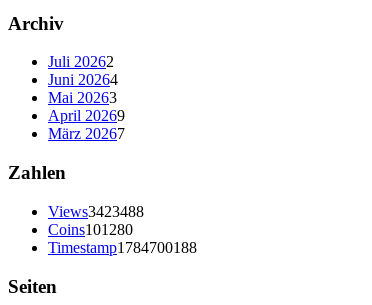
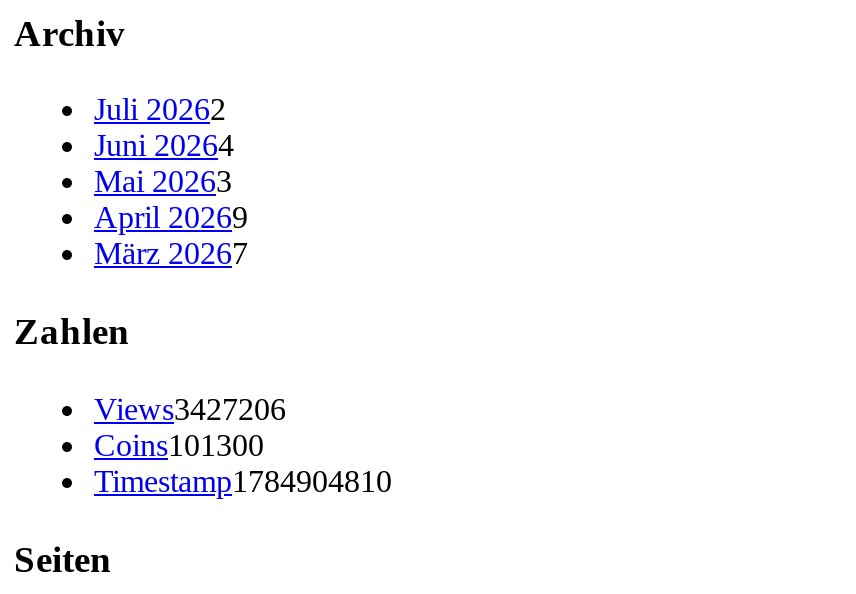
- Views3423488
+ Views3427206

- Coins101280
+ Coins101300

- Timestamp1784700188
+ Timestamp1784904810
